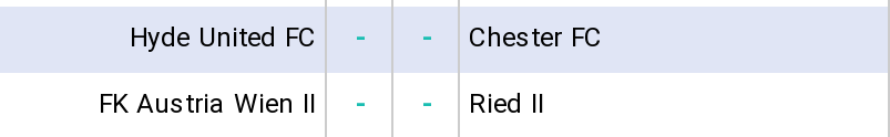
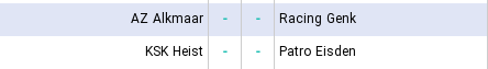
- Hyde United FC
+ AZ Alkmaar

- Chester FC
+ Racing Genk

- FK Austria Wien II
+ KSK Heist

- Ried II
+ Patro Eisden
